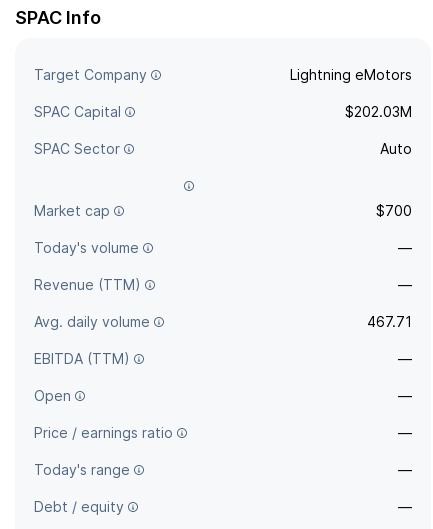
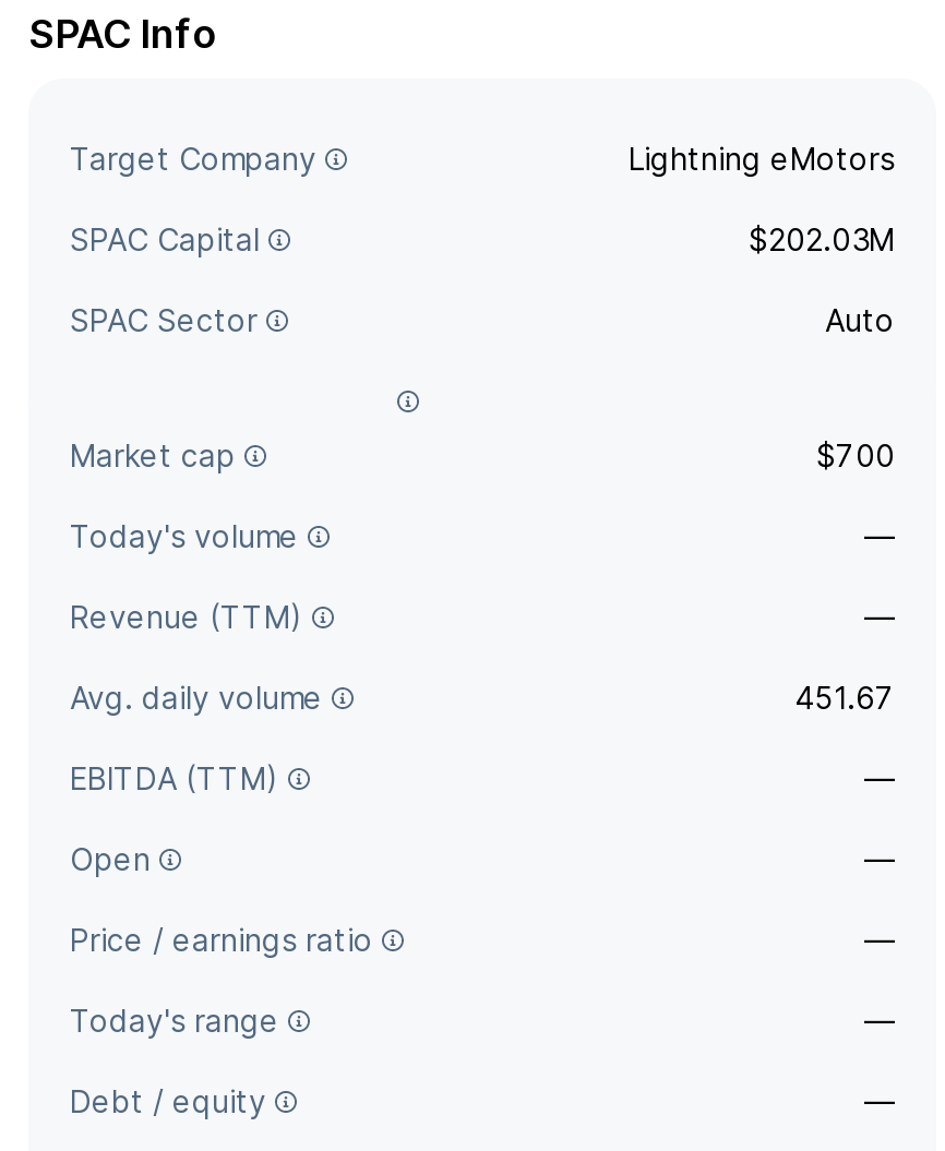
- 467.71
+ 451.67
